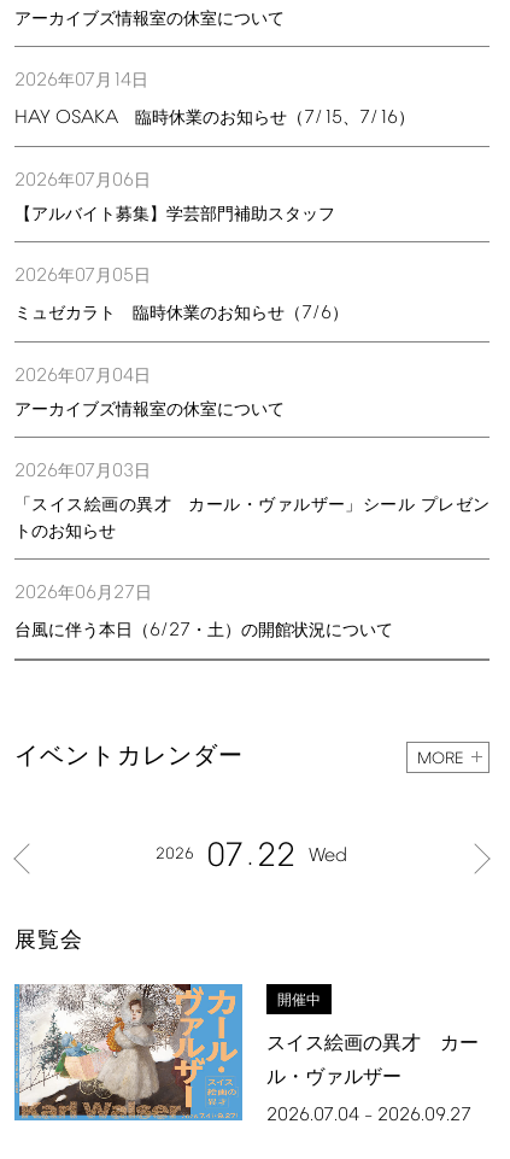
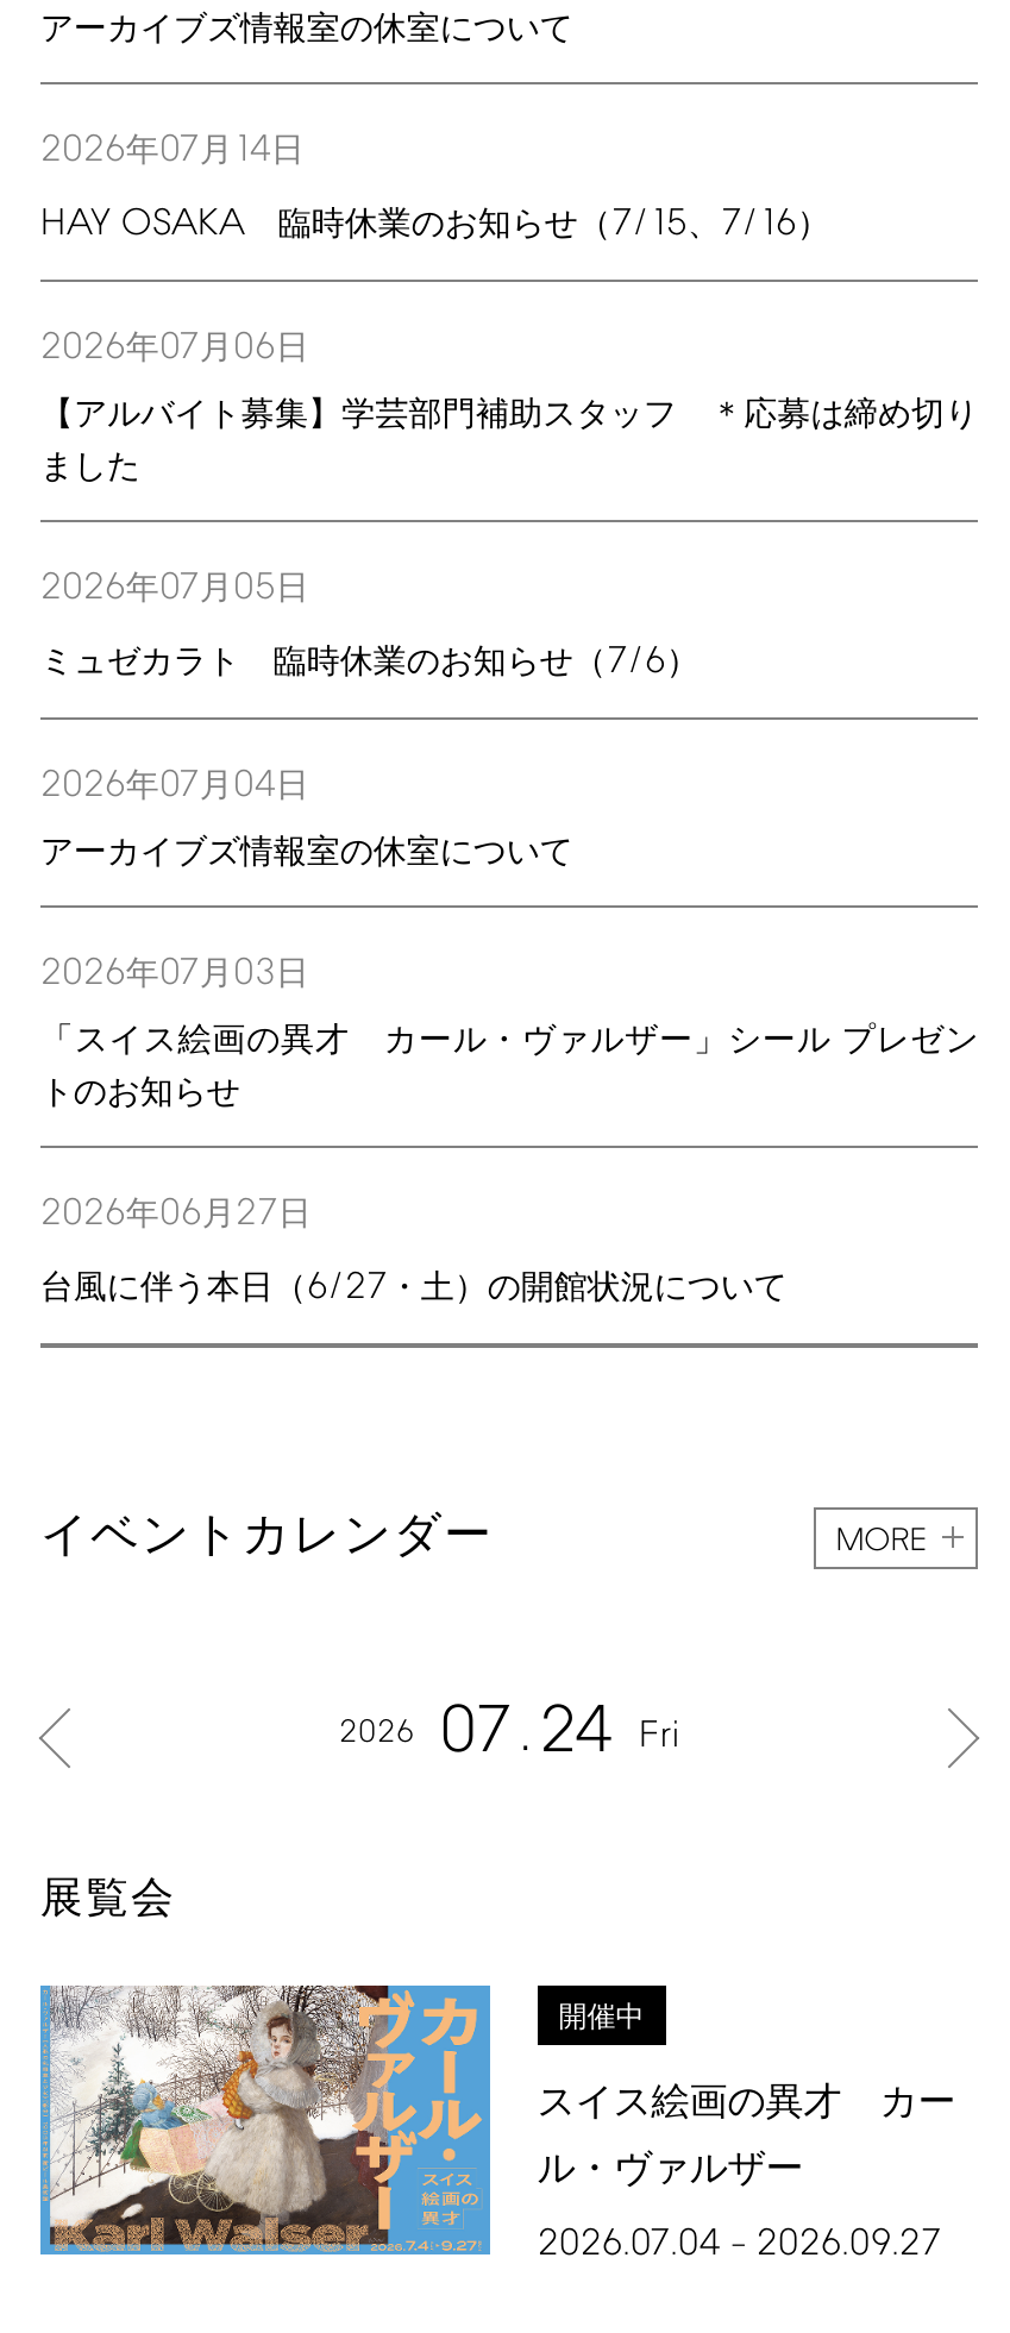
- 【アルバイト募集】学芸部門補助スタッフ
+ 【アルバイト募集】学芸部門補助スタッフ ＊応募は締め切り
+ ました

- 07 22
- Wed
+ 07 24
+ Fri
